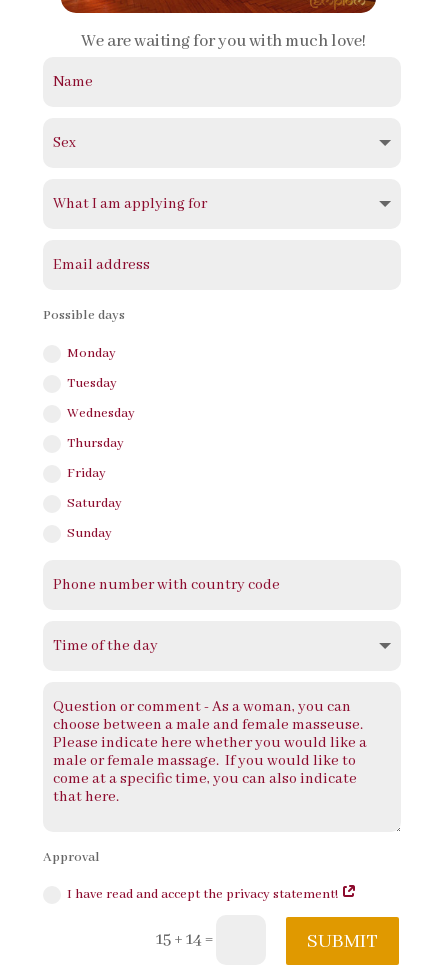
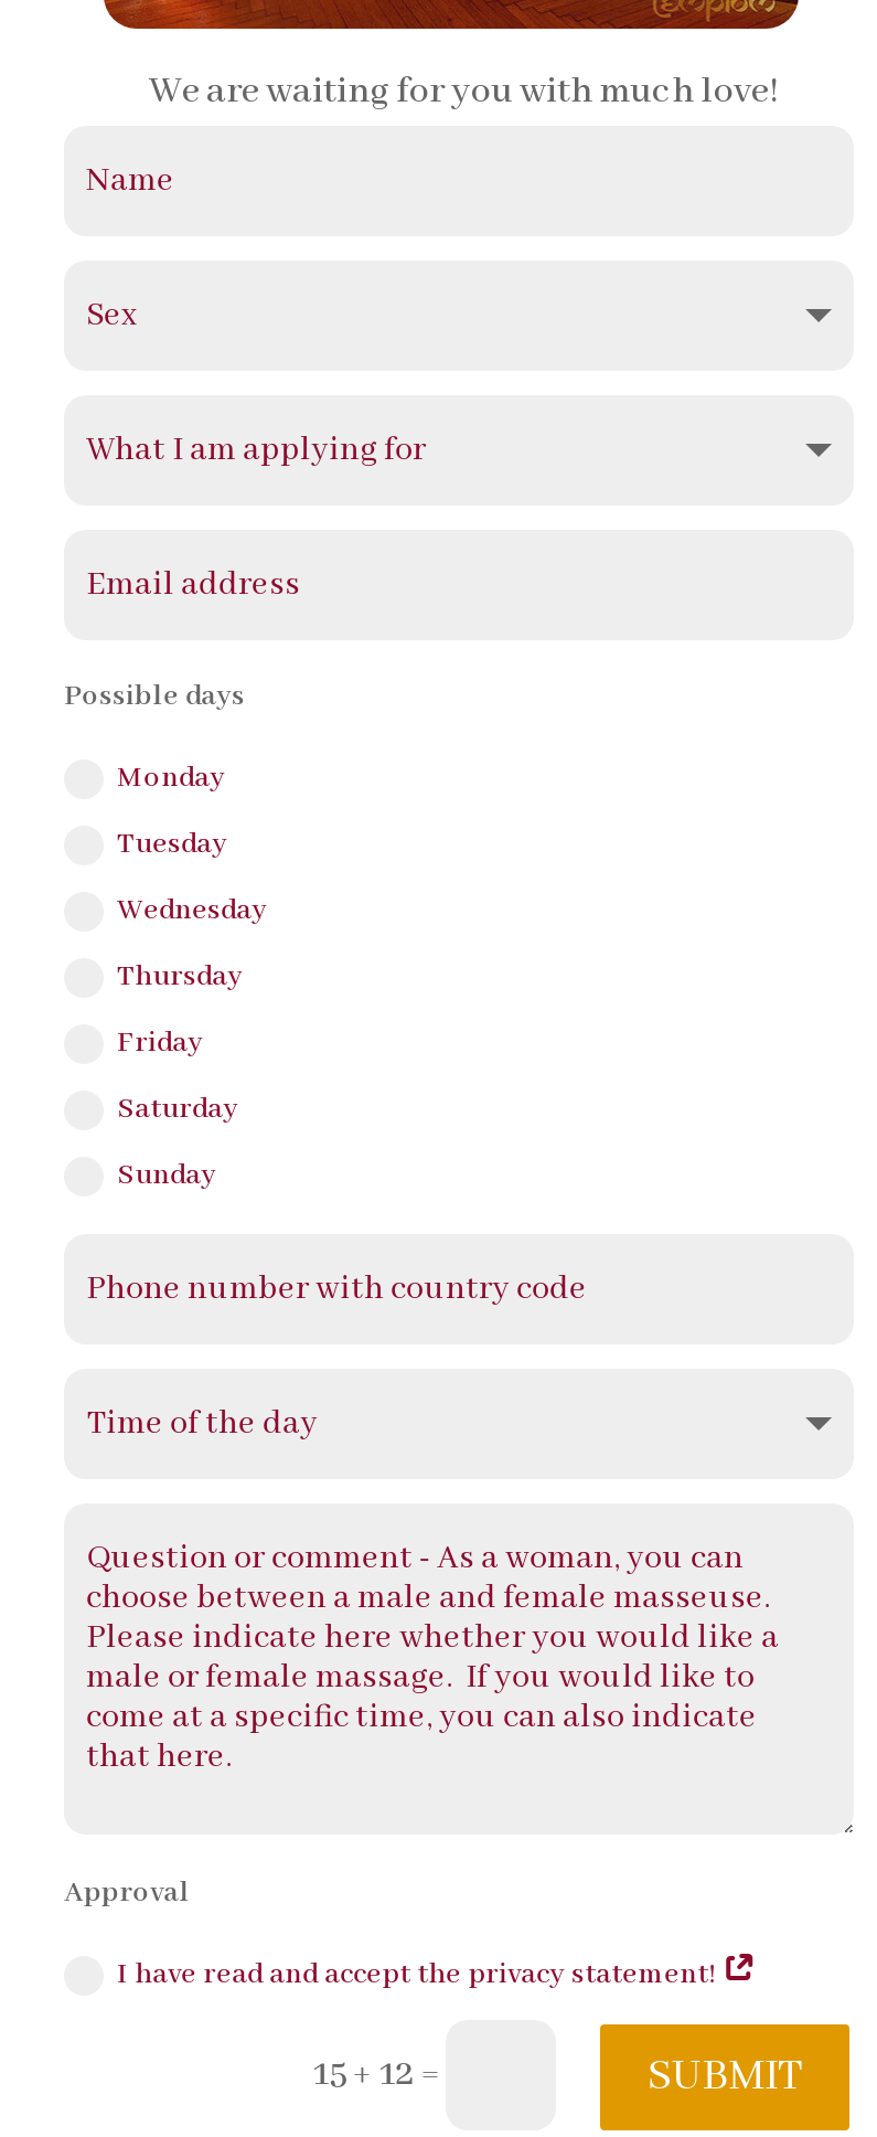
- 15 + 14 =
+ 15 + 12 =
